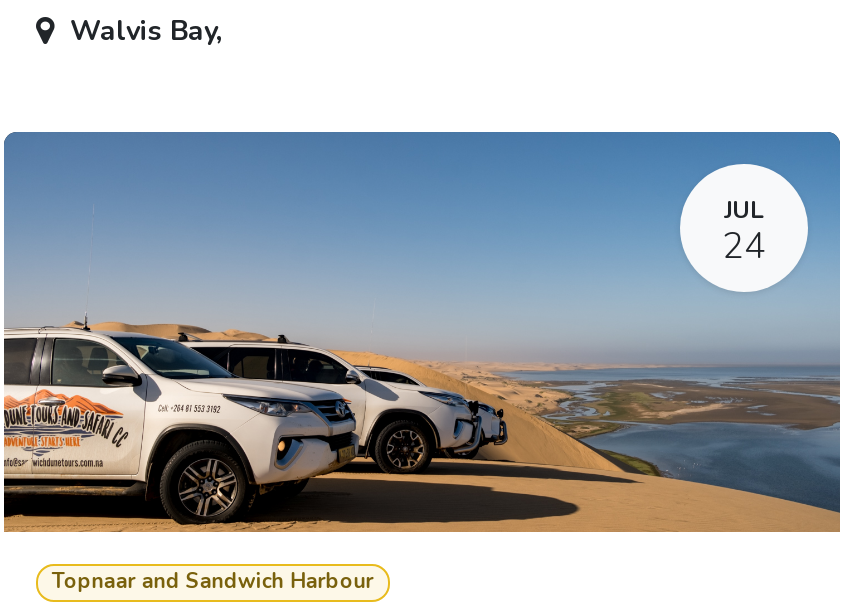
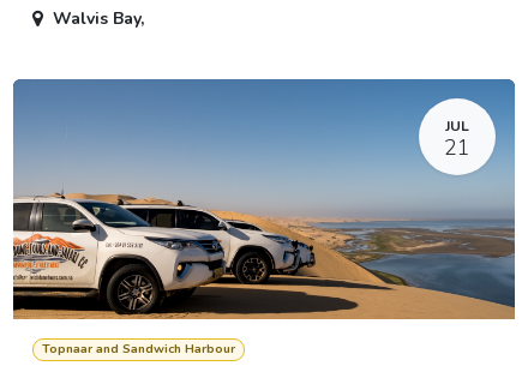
- 24
+ 21
